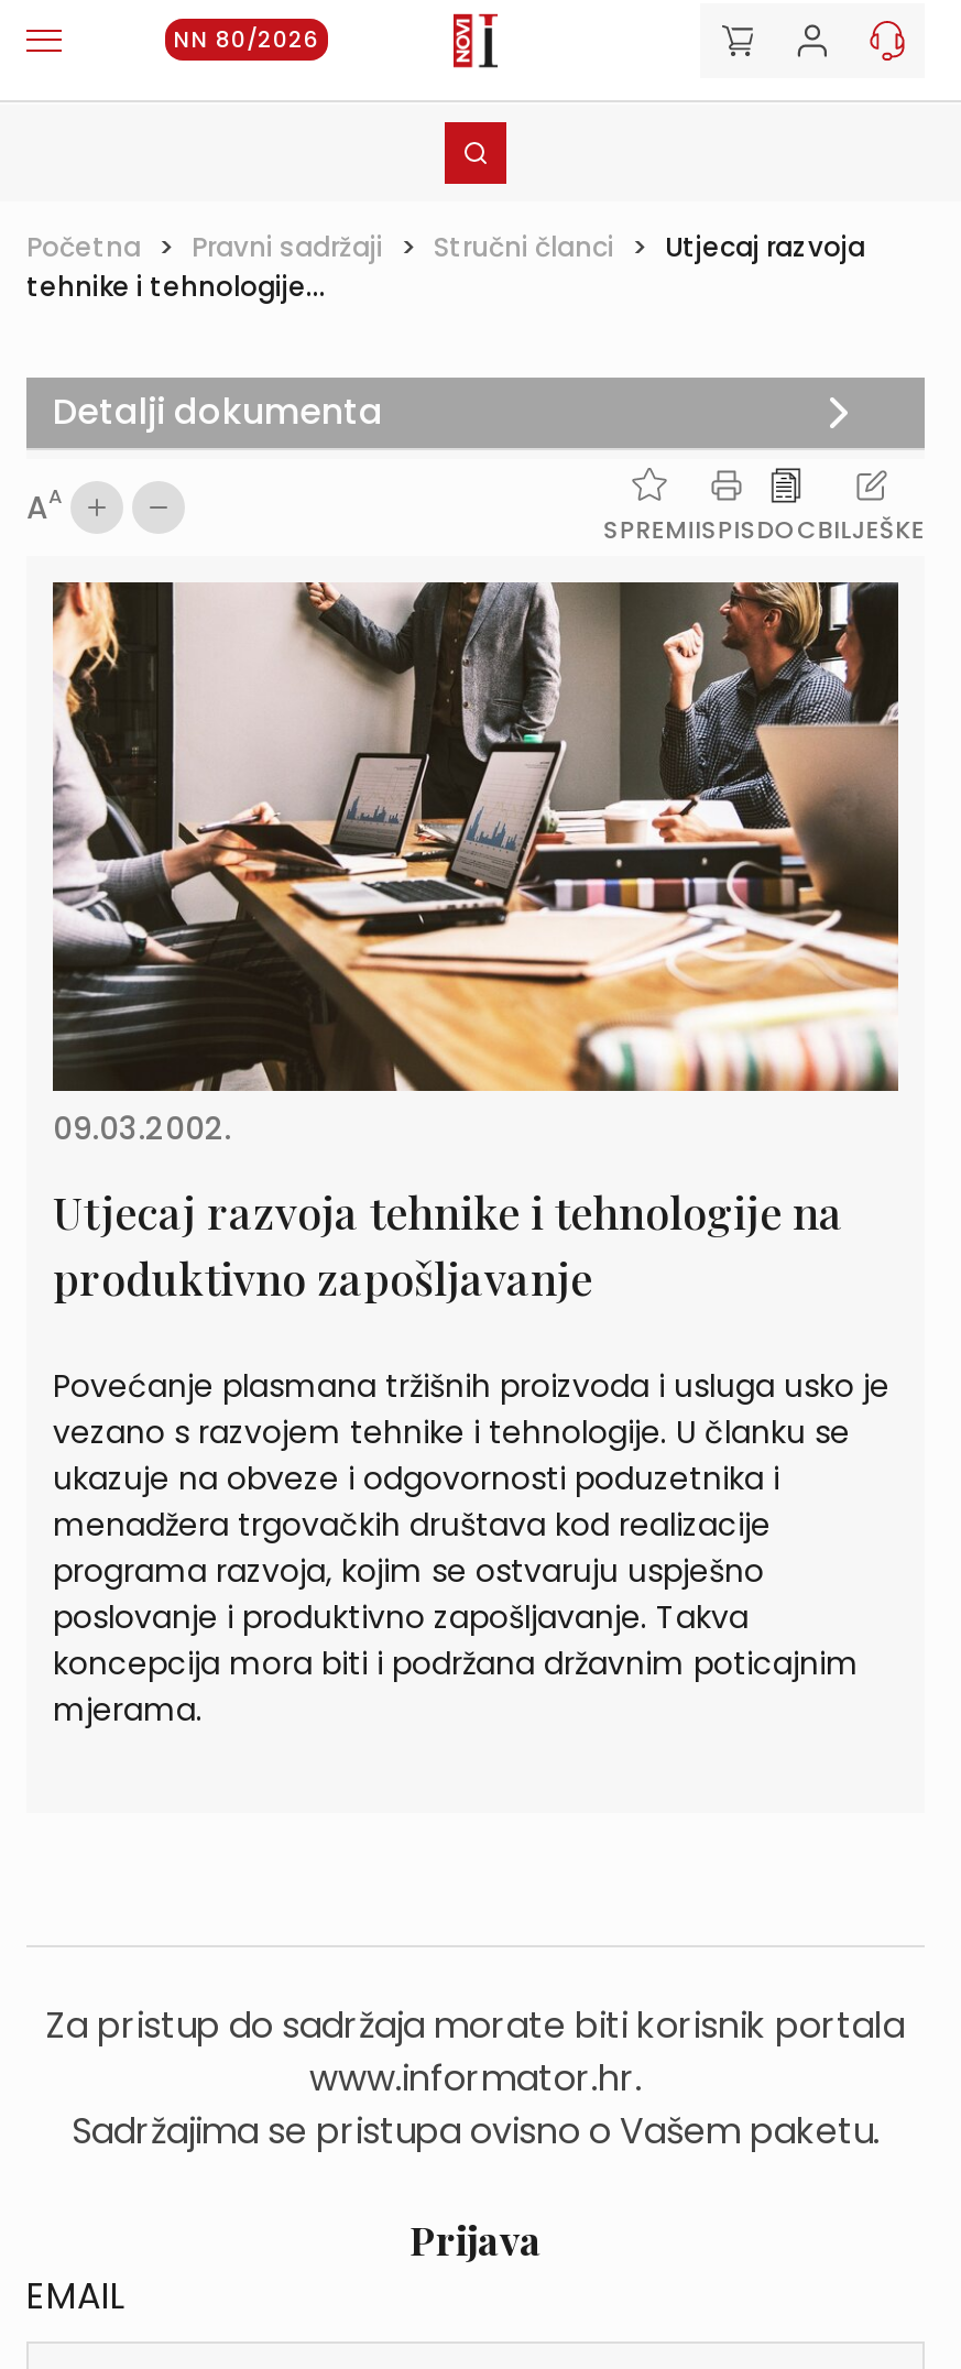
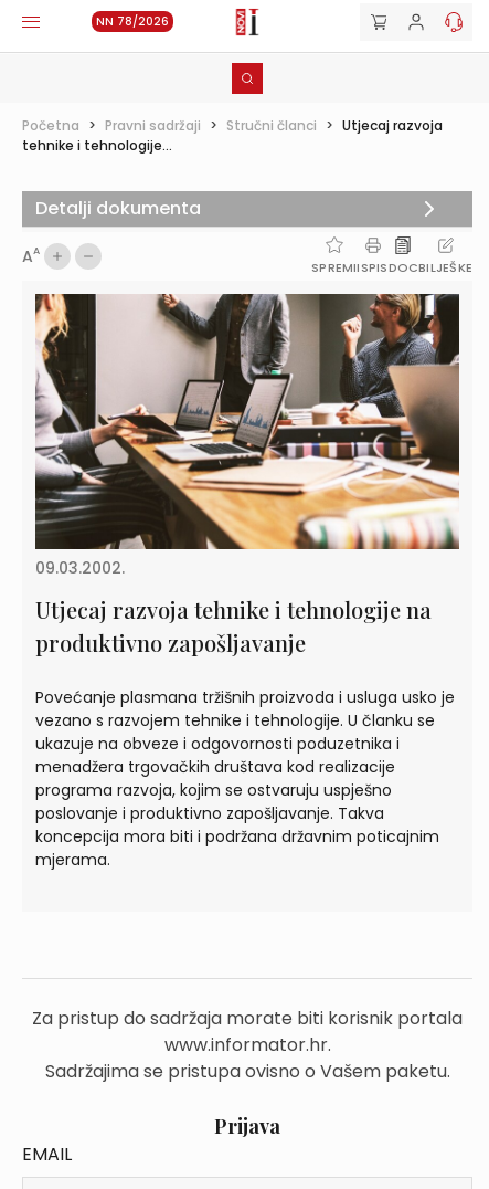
- NN 80/2026
+ NN 78/2026
